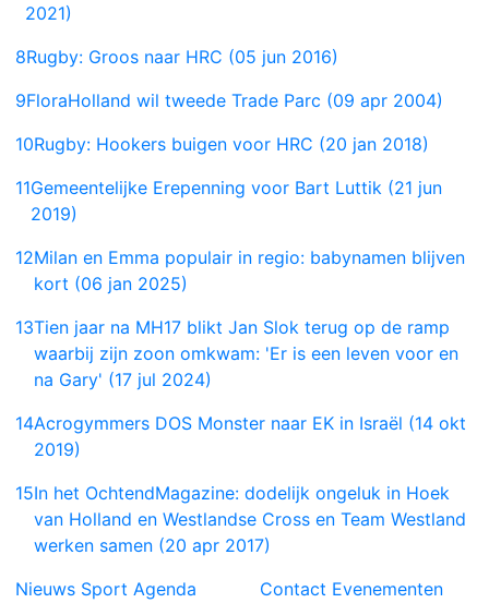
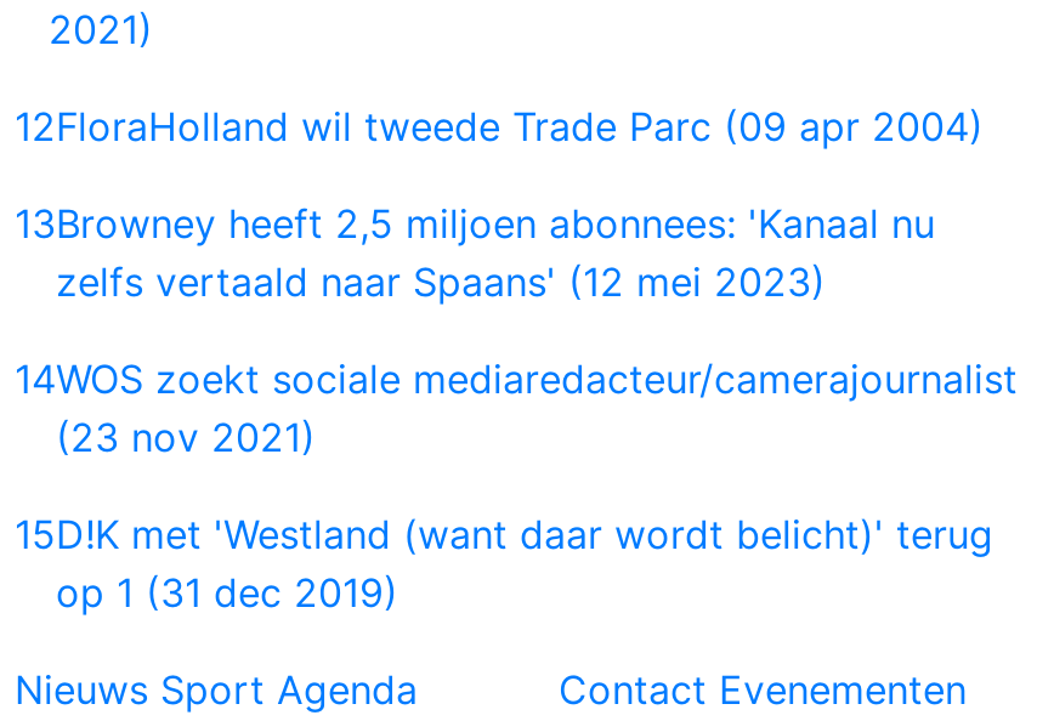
- 8Rugby: Groos naar HRC (05 jun 2016)
- 9FloraHolland wil tweede Trade Parc (09 apr 2004)
- 10Rugby: Hookers buigen voor HRC (20 jan 2018)
- 11Gemeentelijke Erepenning voor Bart Luttik (21 jun
- 2019)
- 12Milan en Emma populair in regio: babynamen blijven
- kort (06 jan 2025)
- 13Tien jaar na MH17 blikt Jan Slok terug op de ramp
- waarbij zijn zoon omkwam: 'Er is een leven voor en
- na Gary' (17 jul 2024)
- 14Acrogymmers DOS Monster naar EK in Israël (14 okt
- 2019)
- 15In het OchtendMagazine: dodelijk ongeluk in Hoek
- van Holland en Westlandse Cross en Team Westland
- werken samen (20 apr 2017)
+ 12FloraHolland wil tweede Trade Parc (09 apr 2004)
+ 13Browney heeft 2,5 miljoen abonnees: 'Kanaal nu
+ zelfs vertaald naar Spaans' (12 mei 2023)
+ 14WOS zoekt sociale mediaredacteur/camerajournalist
+ (23 nov 2021)
+ 15D!K met 'Westland (want daar wordt belicht)' terug
+ op 1 (31 dec 2019)
